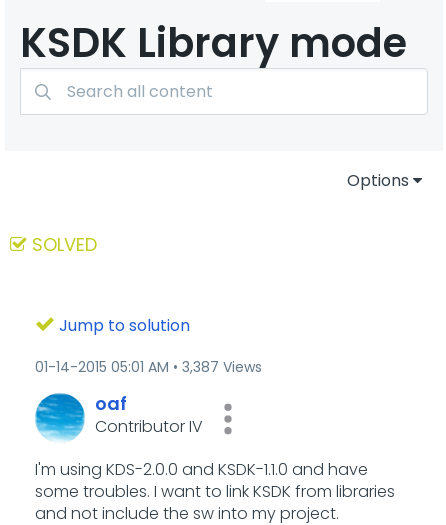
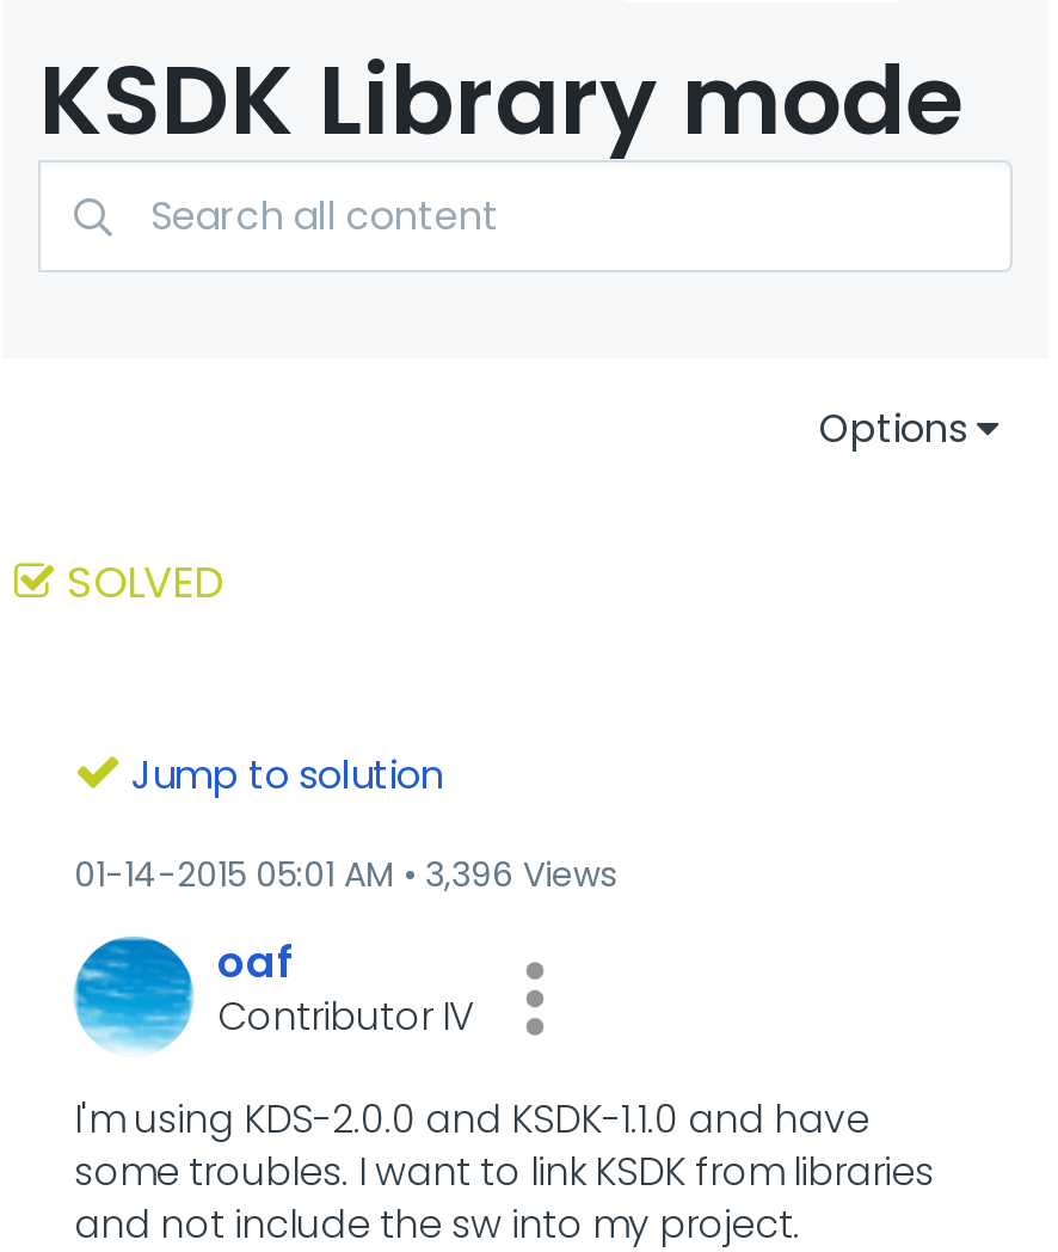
- 01-14-2015 05:01 AM 3,387 Views
+ 01-14-2015 05:01 AM 3,396 Views
